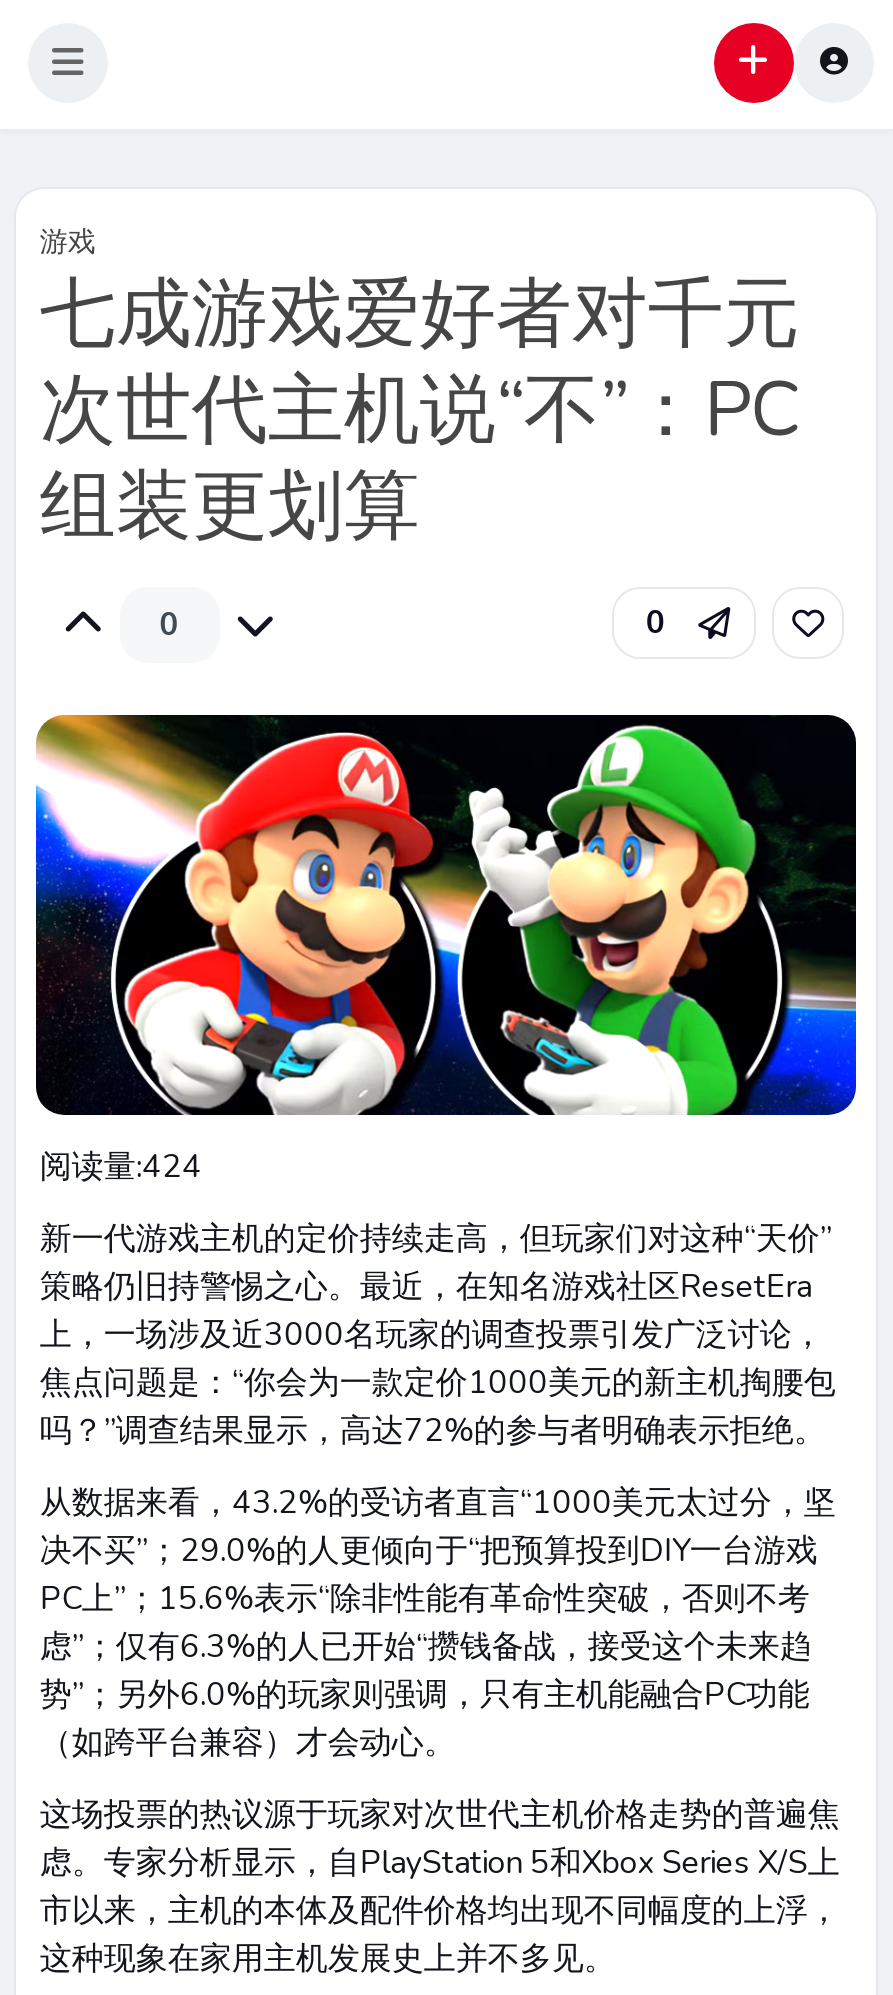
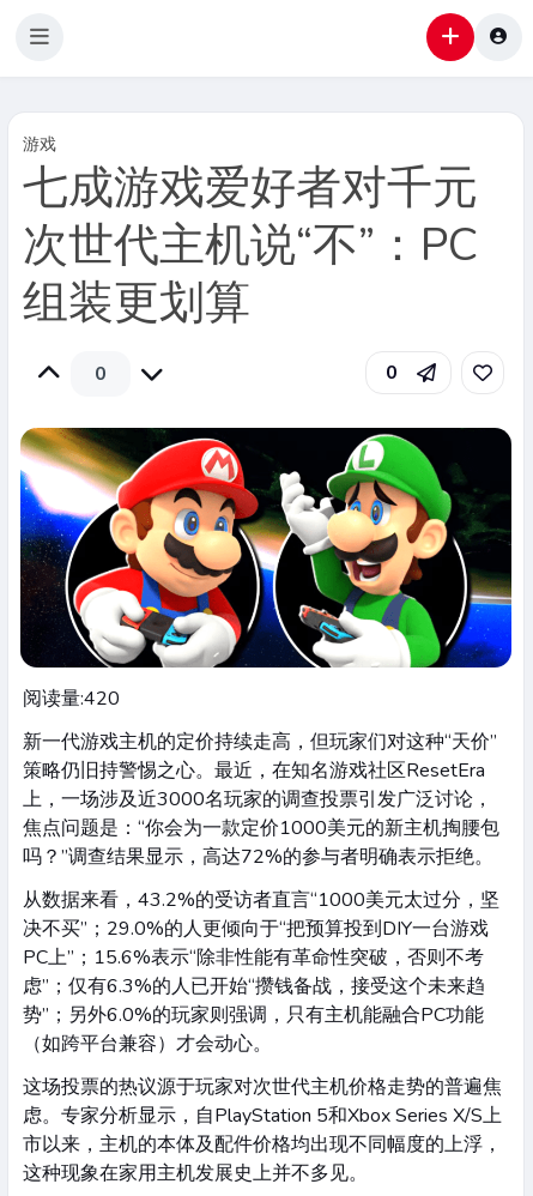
- 阅读量:424
+ 阅读量:420
